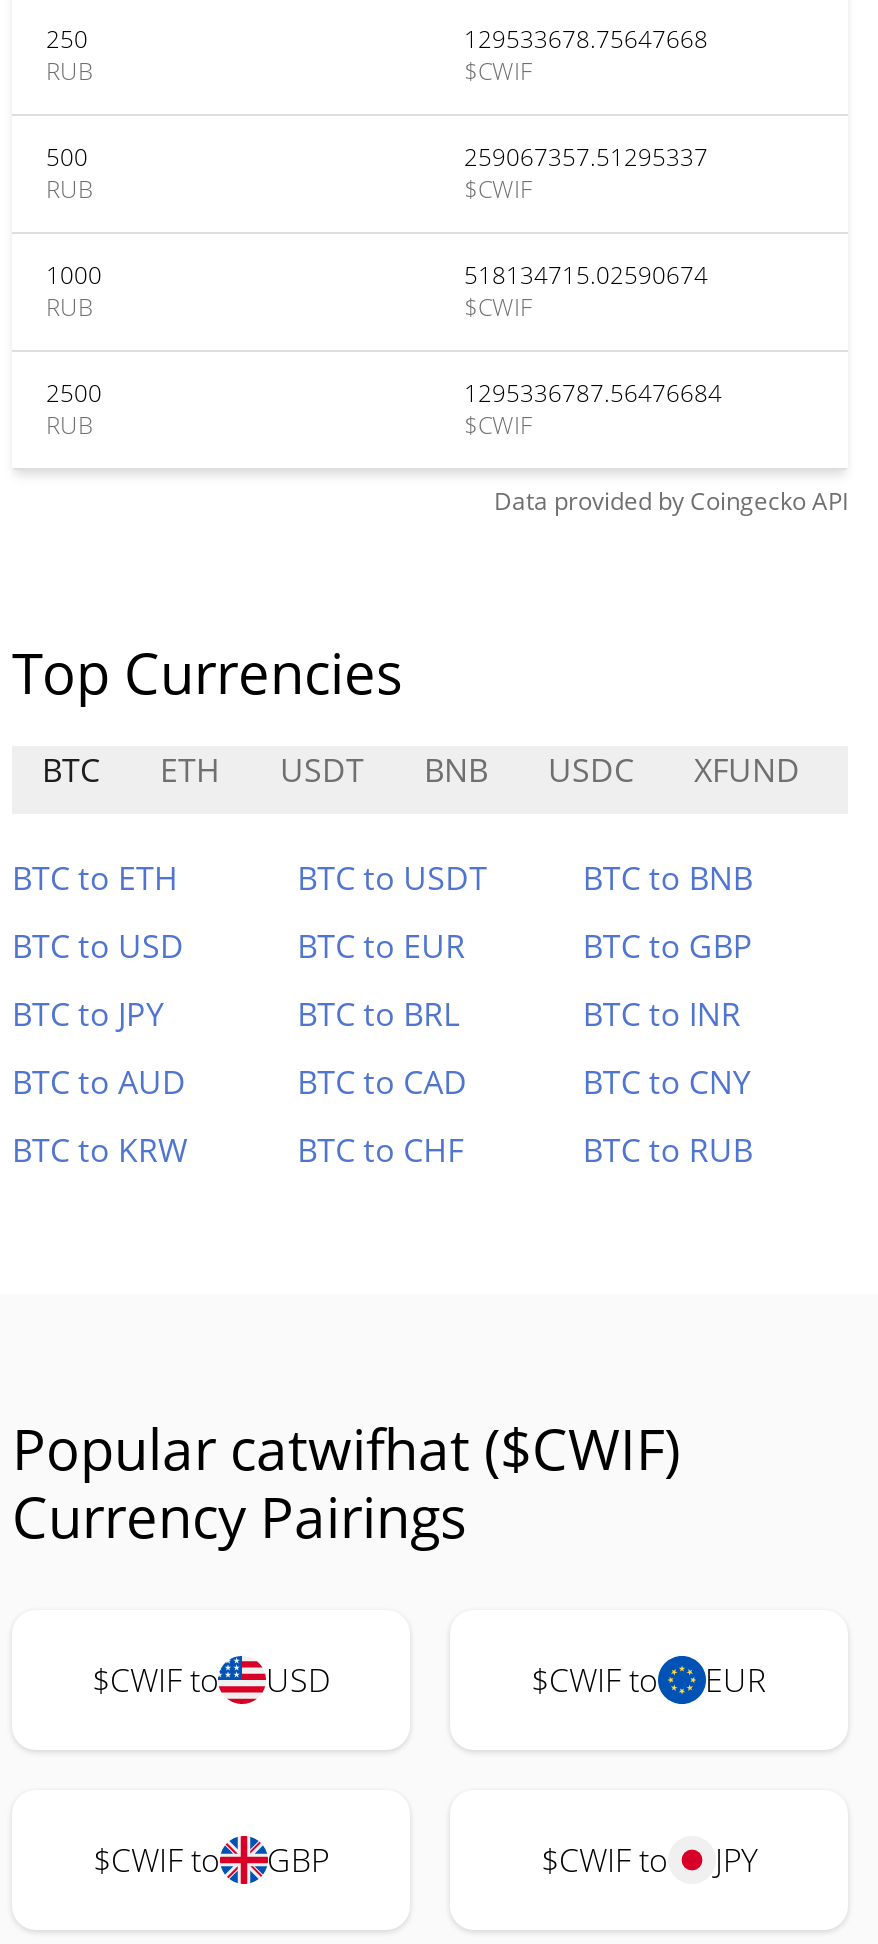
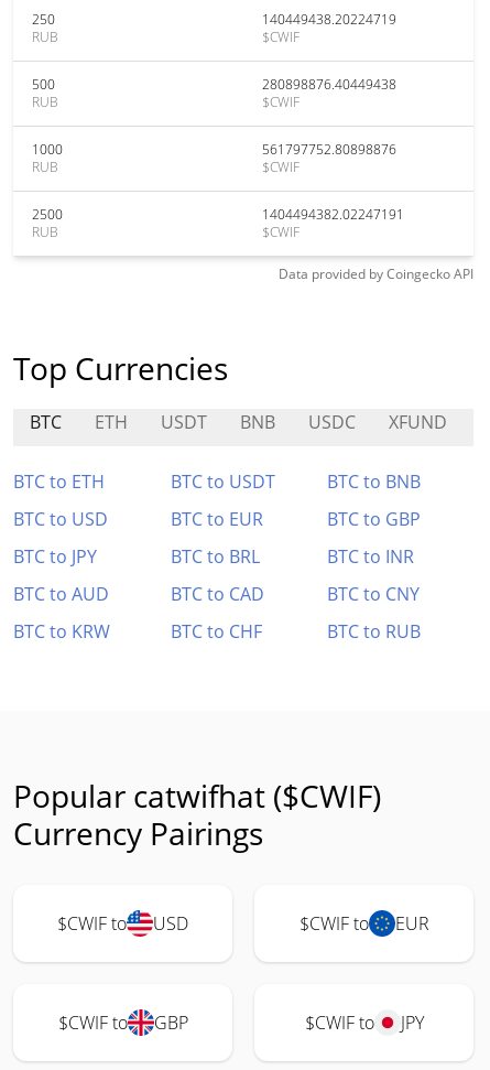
- 129533678.75647668
+ 140449438.20224719

- 259067357.51295337
+ 280898876.40449438

- 518134715.02590674
+ 561797752.80898876

- 1295336787.56476684
+ 1404494382.02247191
